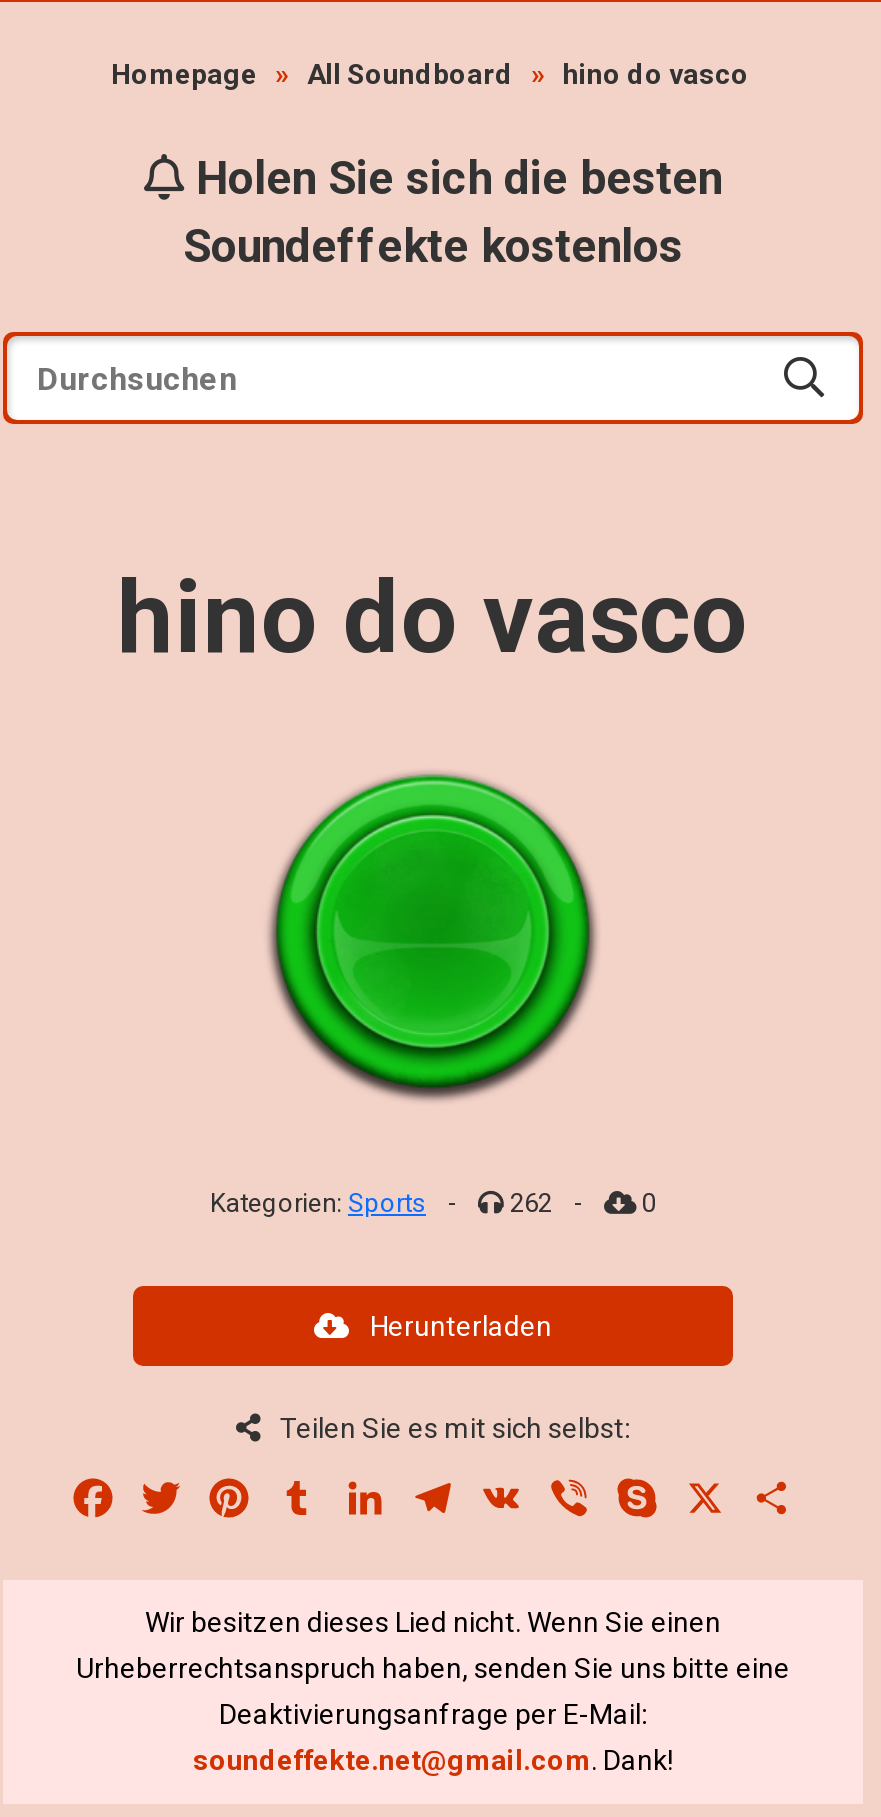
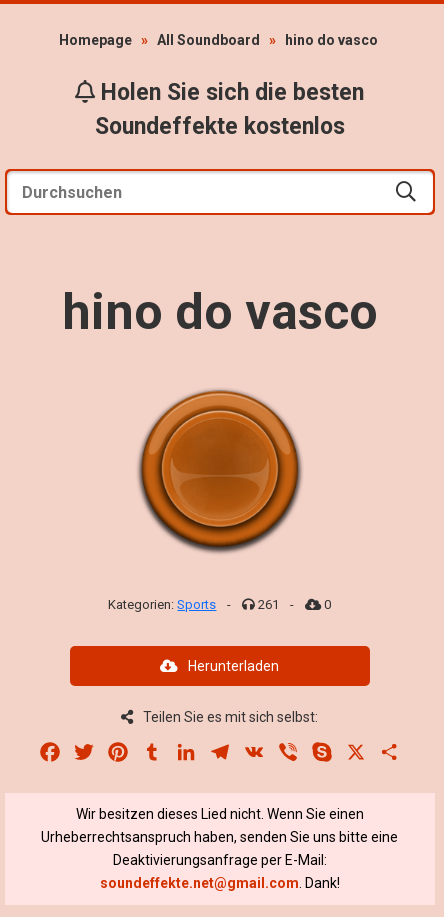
- [image]
+ [image]

- 262
+ 261
